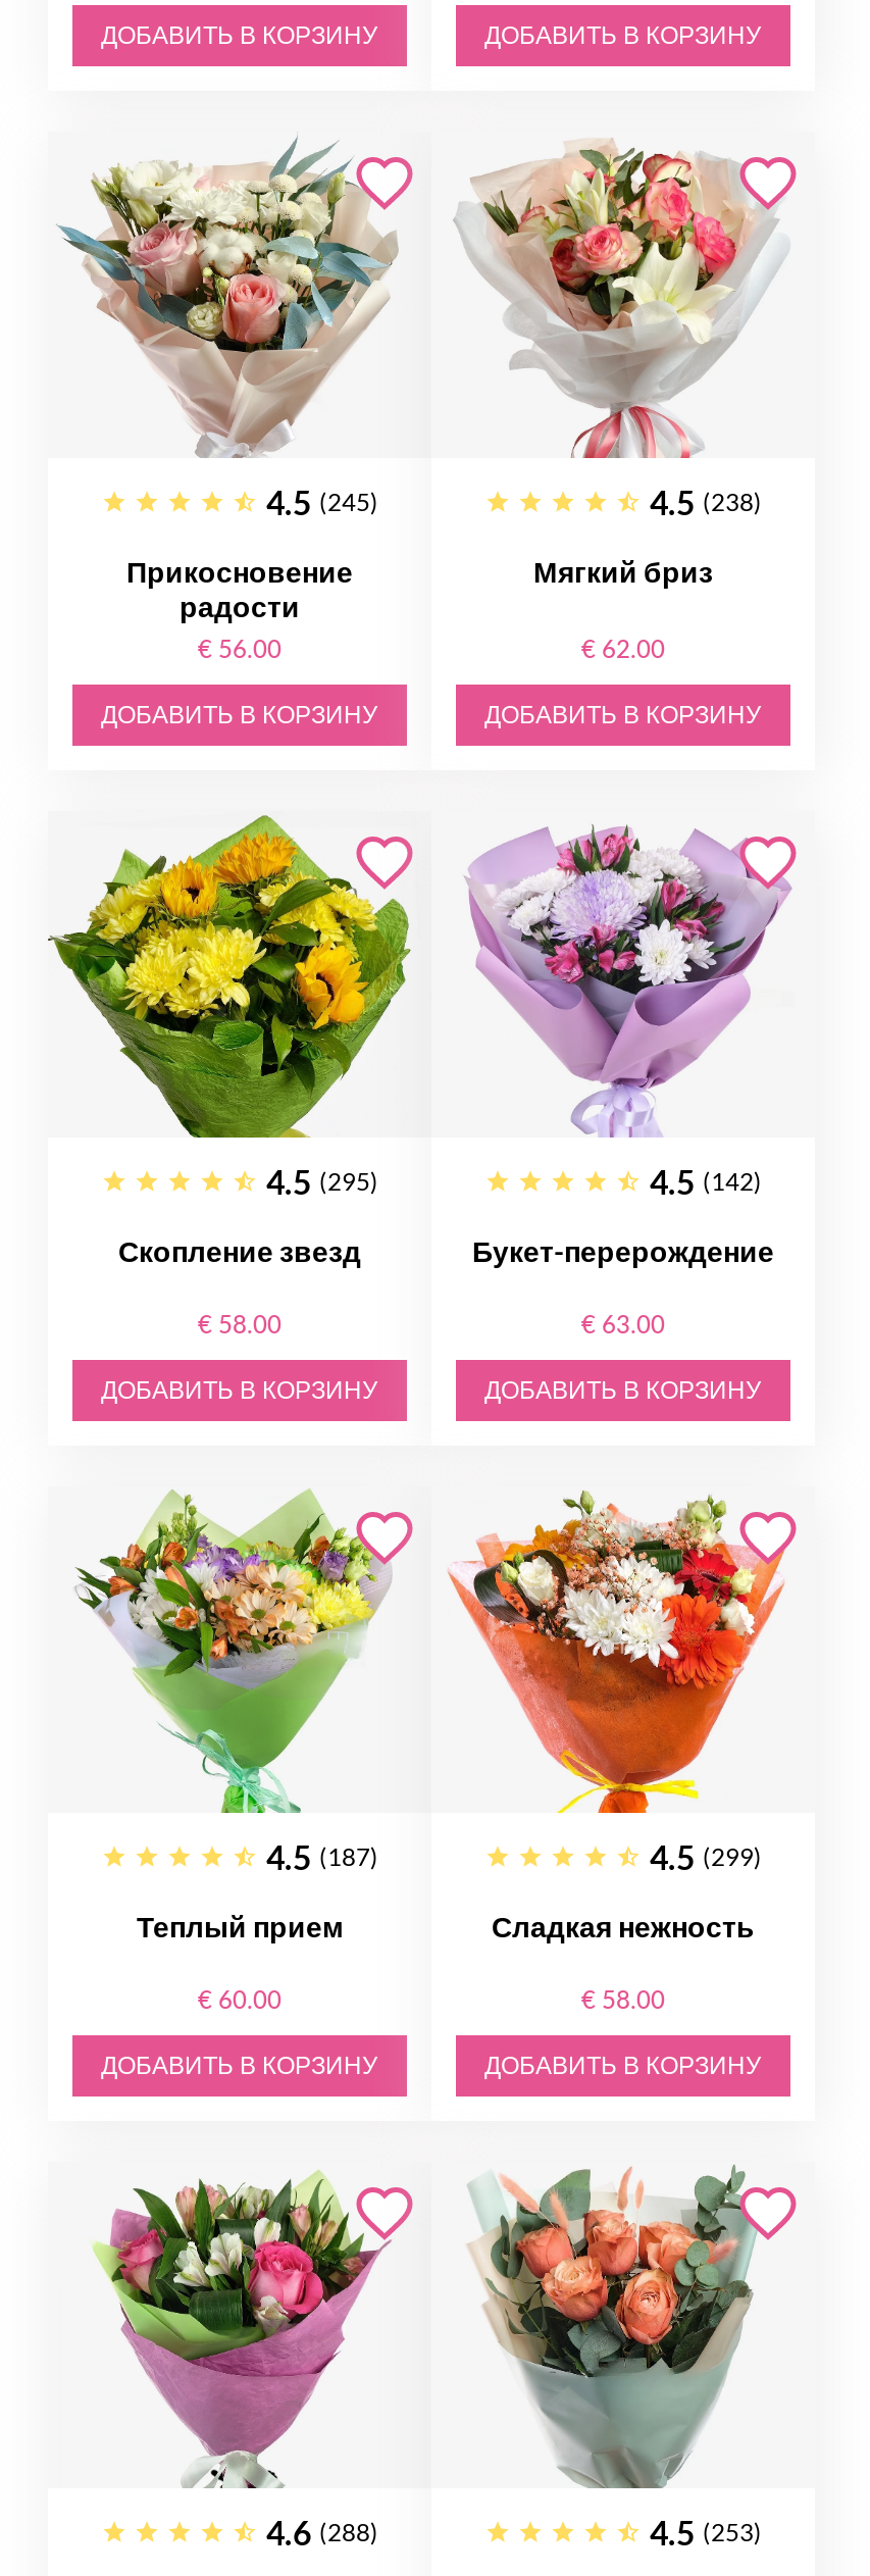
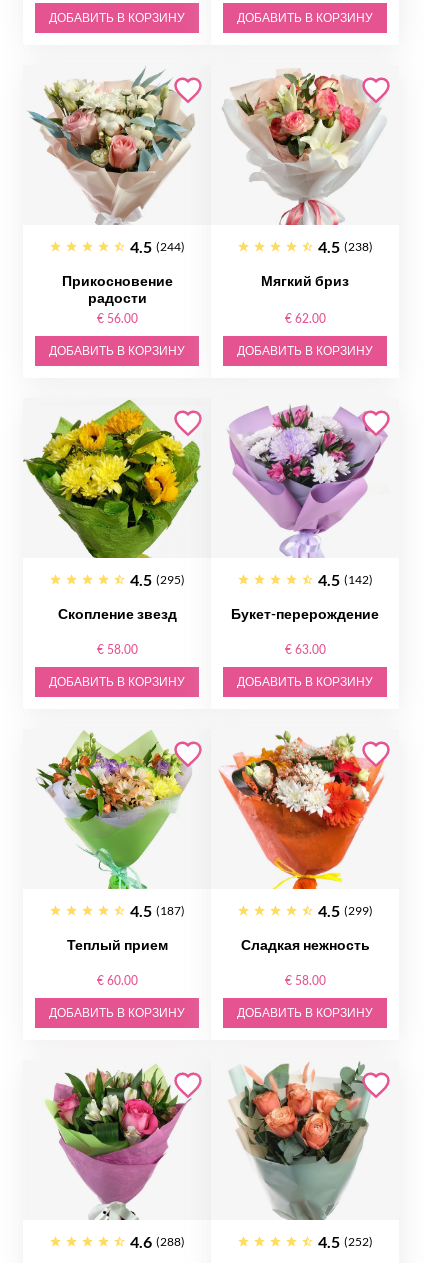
- 4.5 (245)
+ 4.5 (244)

- 4.5 (253)
+ 4.5 (252)
